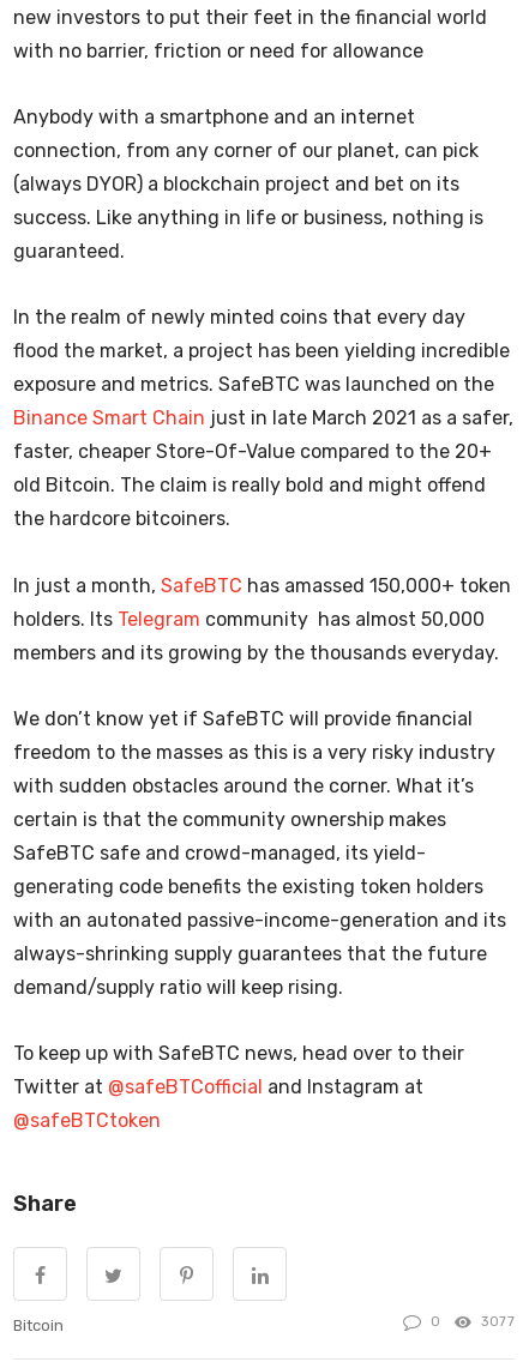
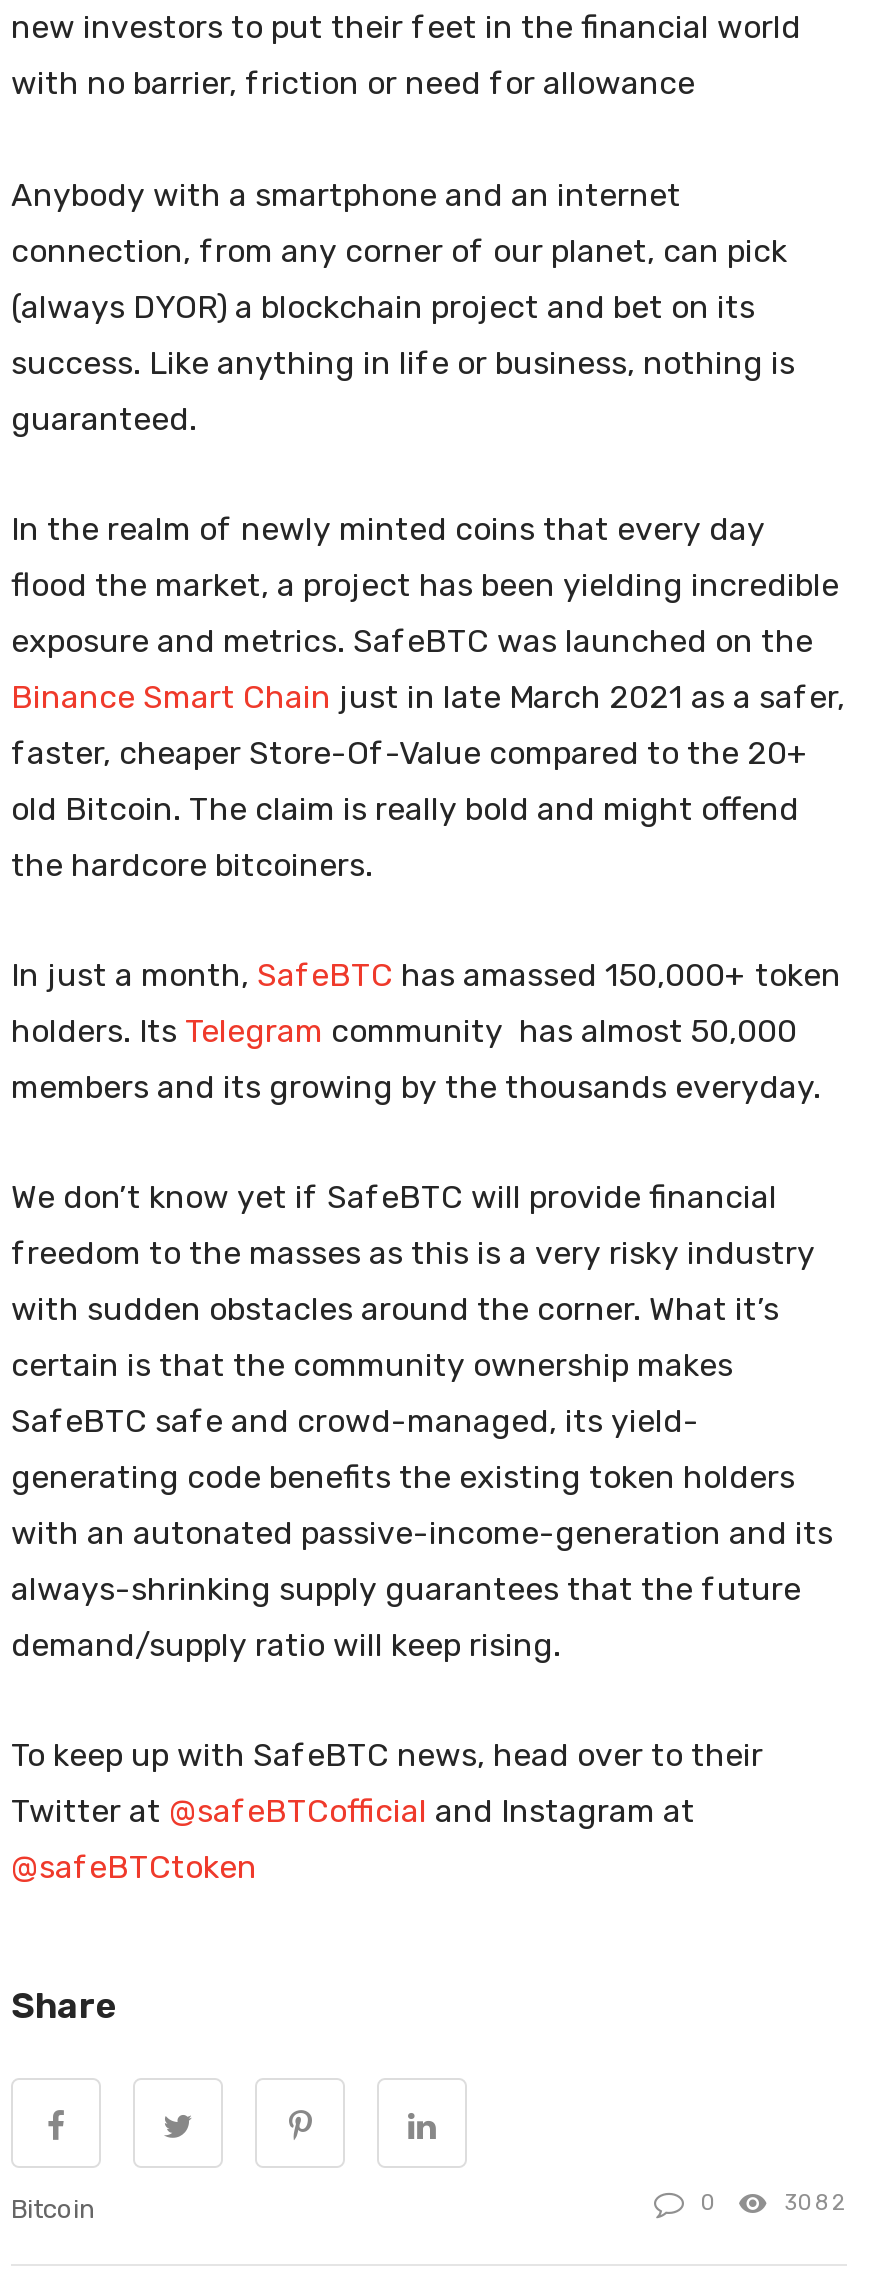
- 3077
+ 3082
